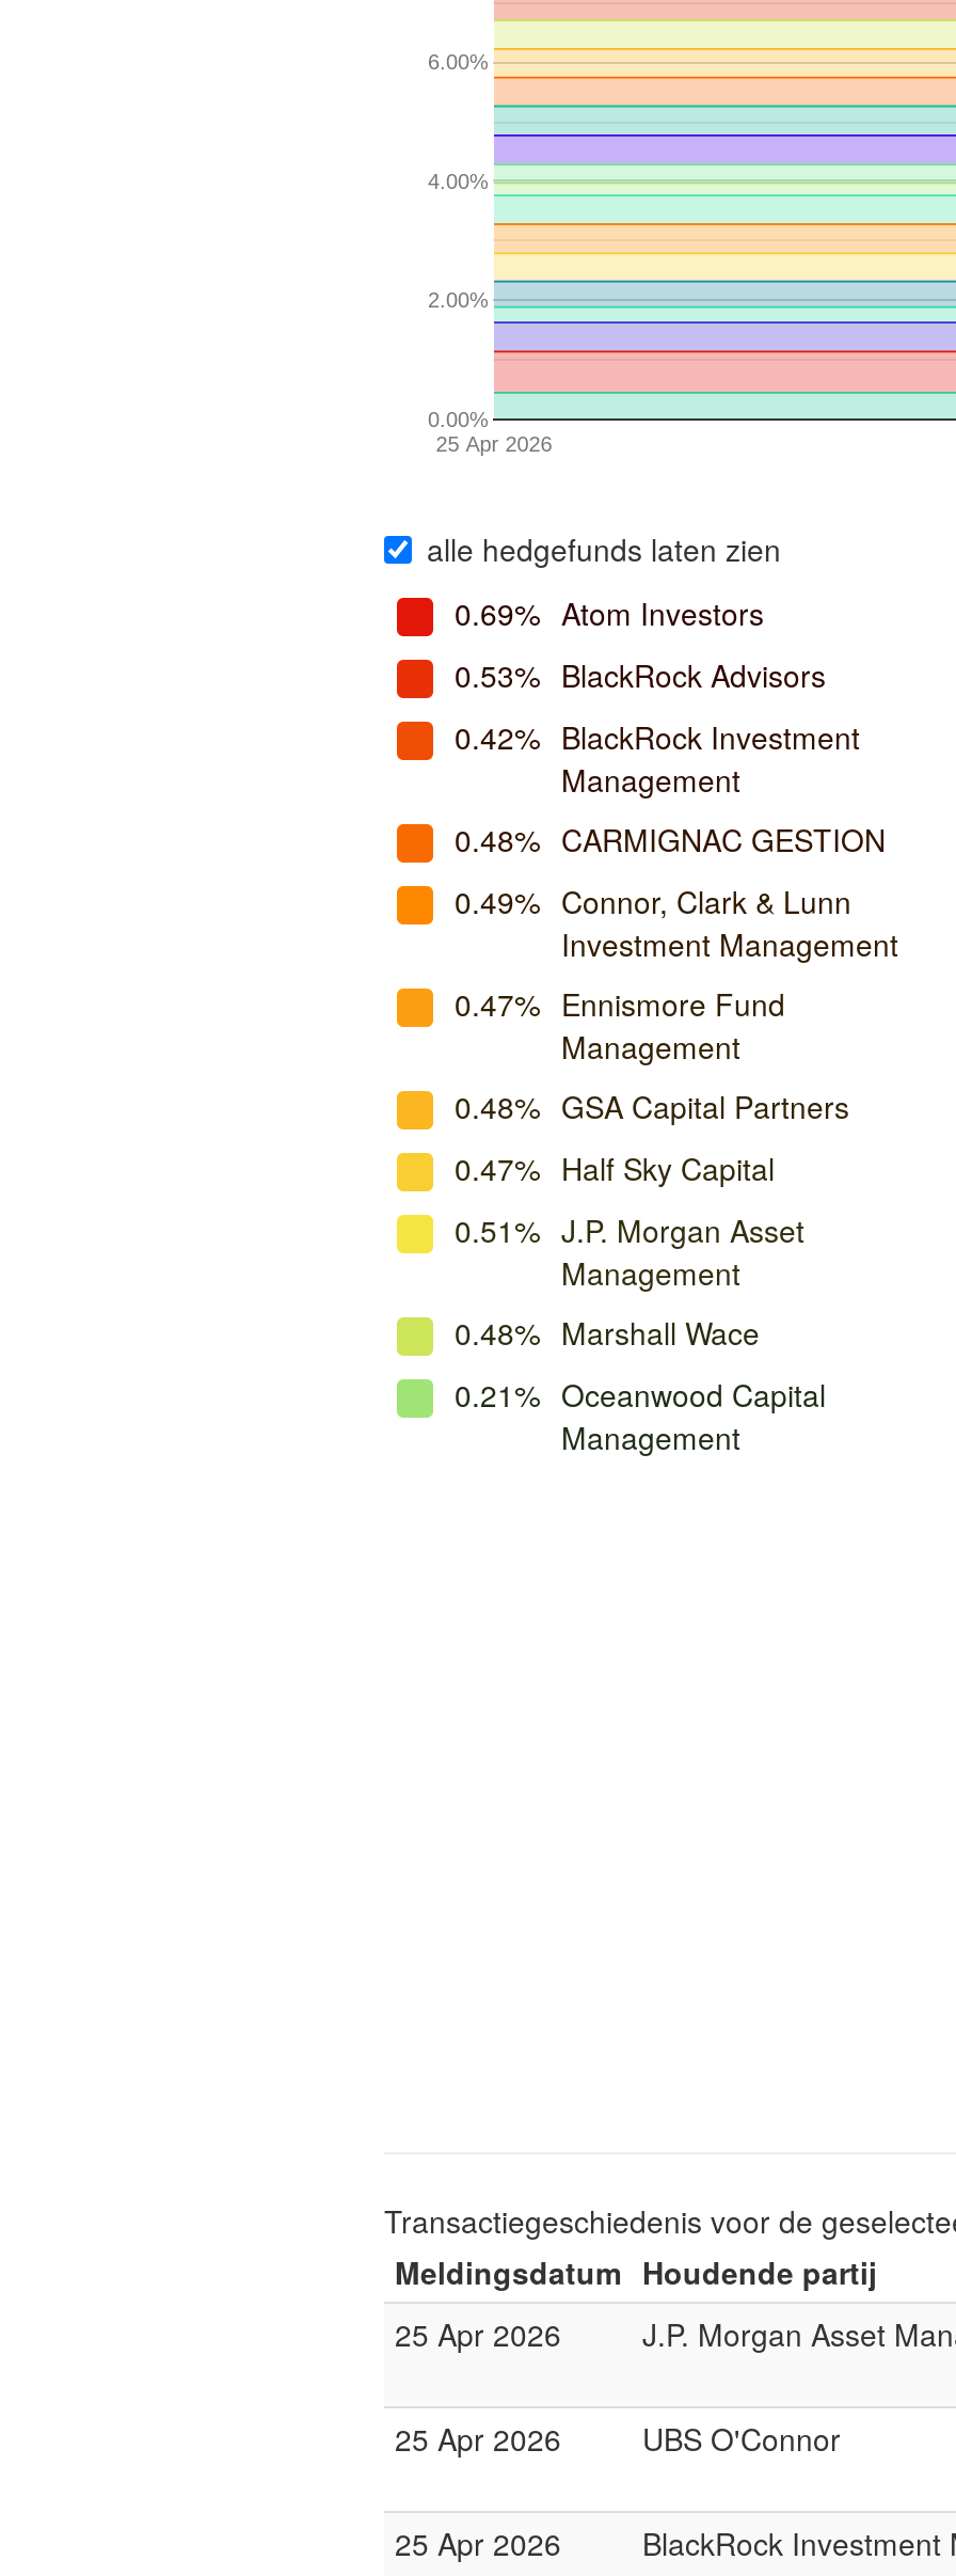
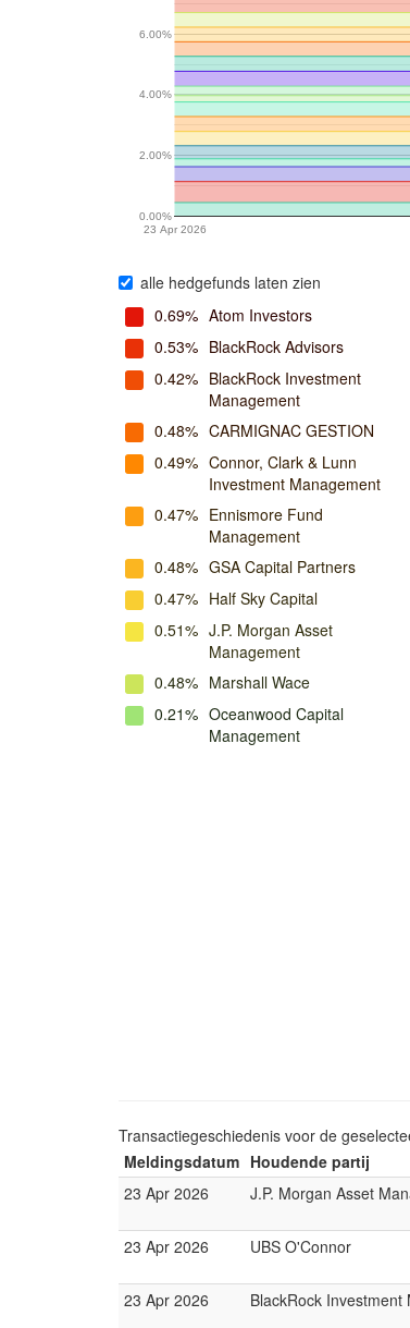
- 25 Apr 2026
+ 23 Apr 2026

- 25 Apr 2026
+ 23 Apr 2026

- 25 Apr 2026 UBS O'Connor
+ 23 Apr 2026 UBS O'Connor

- 25 Apr 2026
+ 23 Apr 2026
